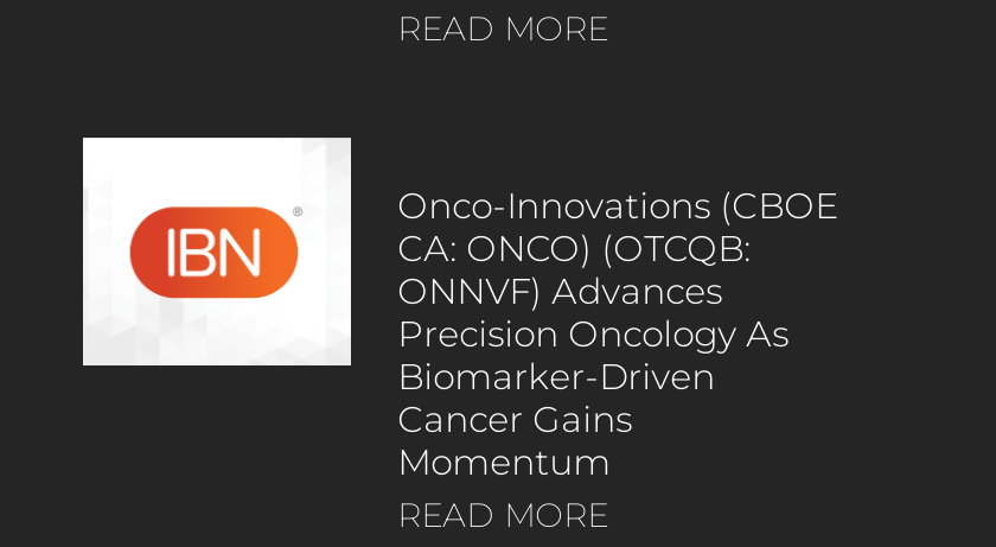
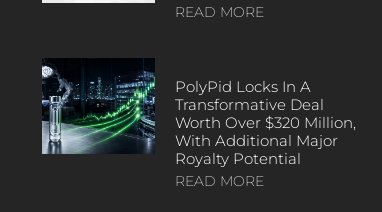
- [image]
- Onco-Innovations (CBOE
- CA: ONCO) (OTCQB:
- ONNVF) Advances
- Precision Oncology As
- Biomarker-Driven
- Cancer Gains
- Momentum
+ [image]
+ PolyPid Locks In A
+ Transformative Deal
+ Worth Over $320 Million,
+ With Additional Major
+ Royalty Potential
